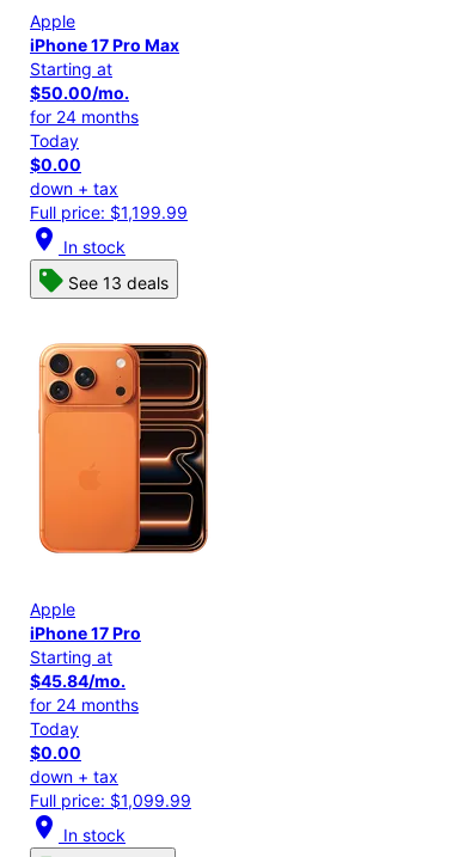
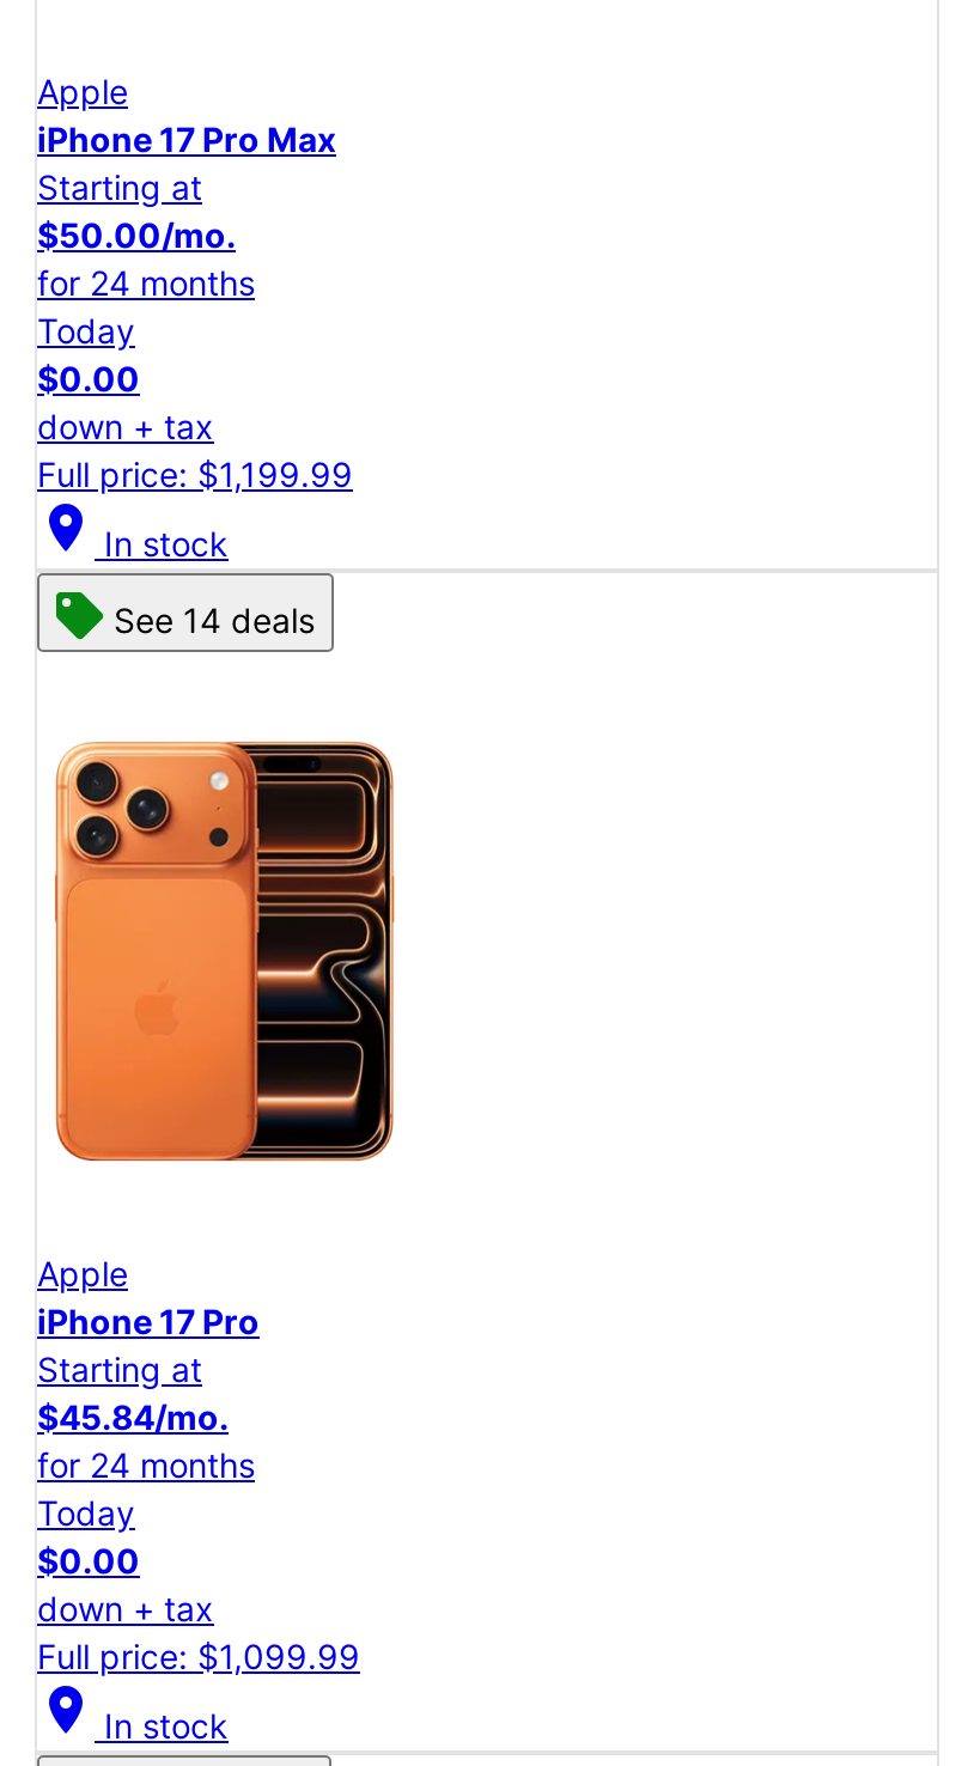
- See 13 deals
+ See 14 deals
